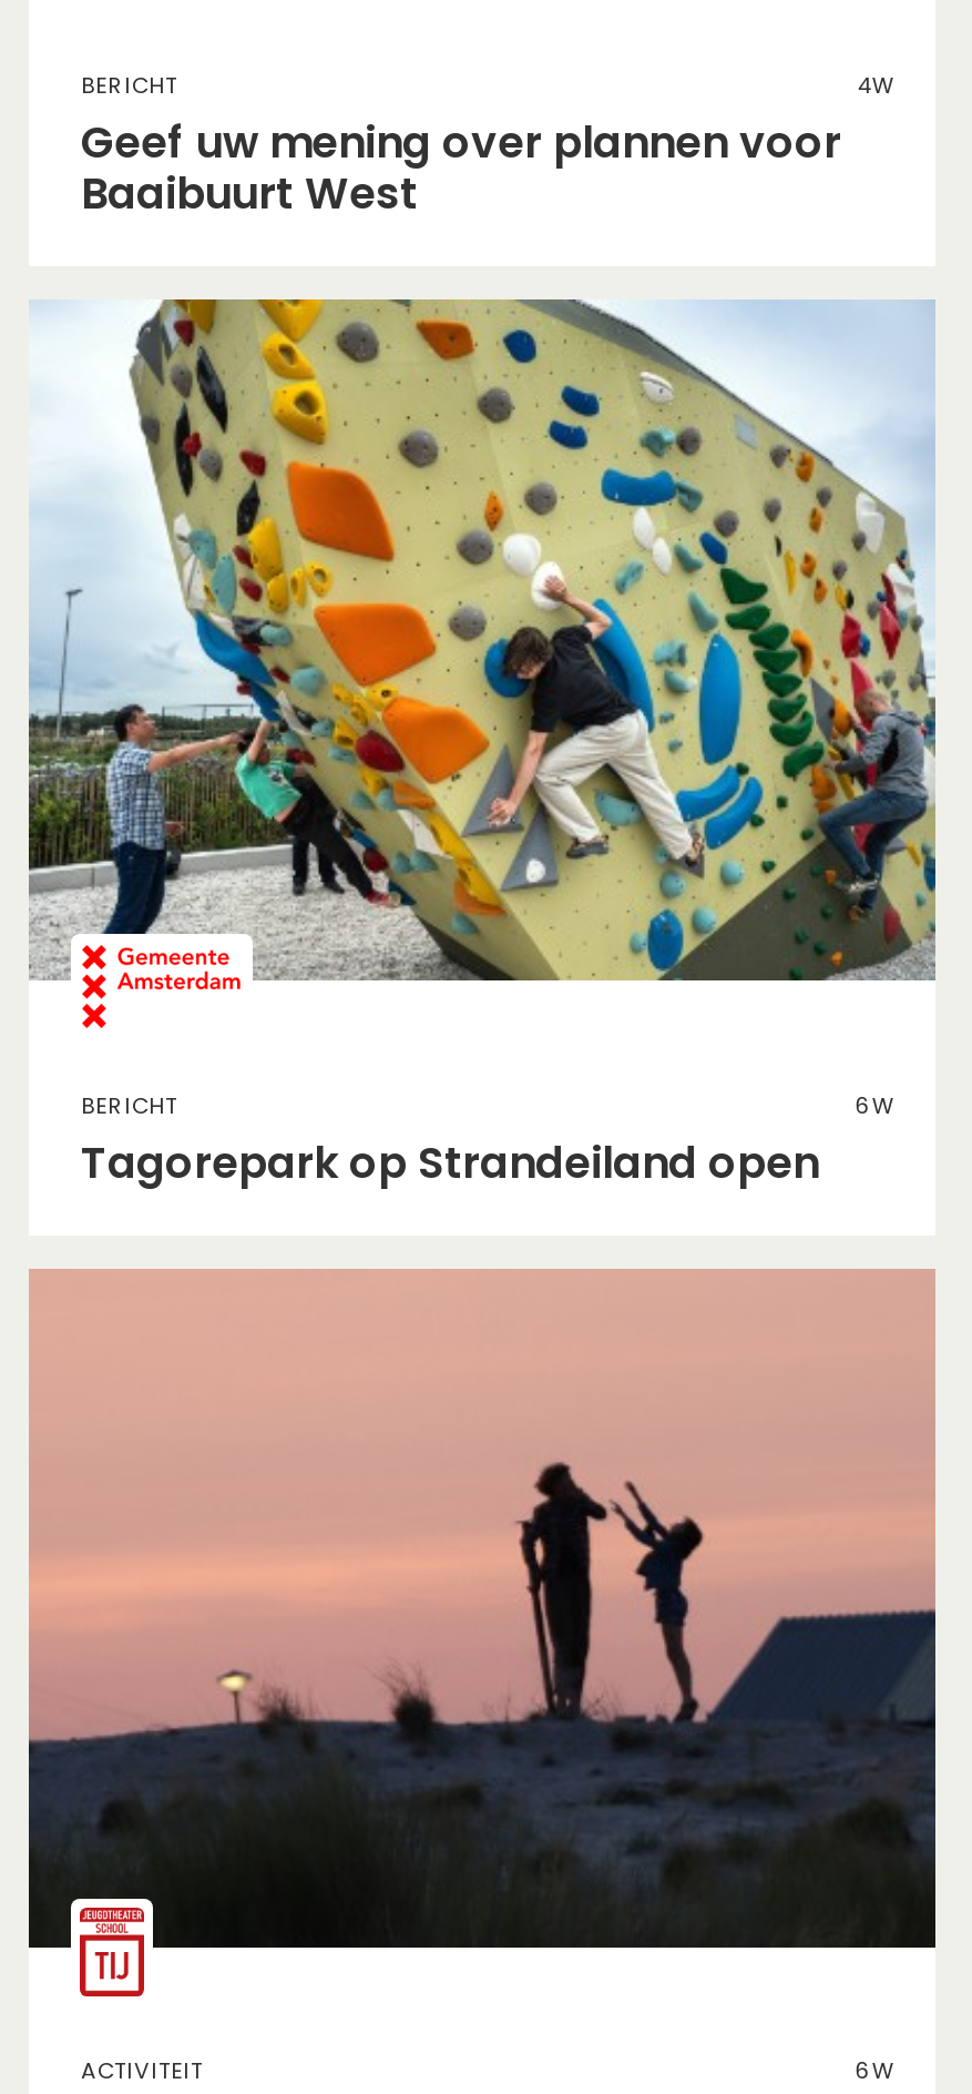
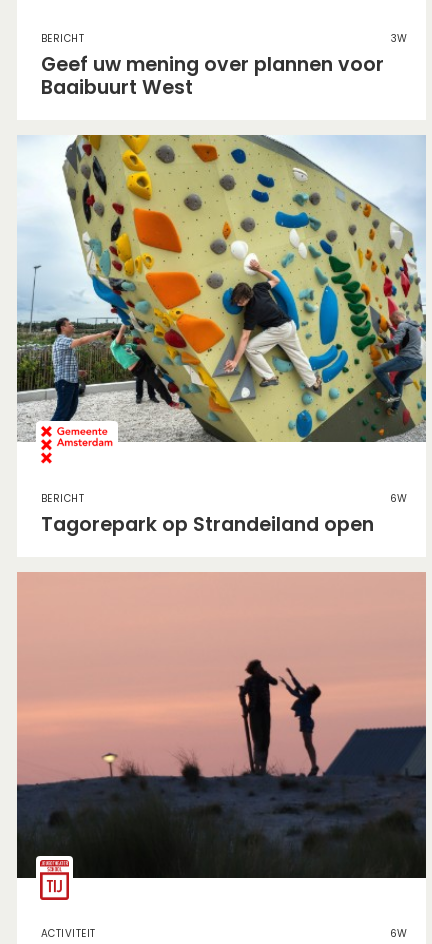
- 4w
+ 3w
